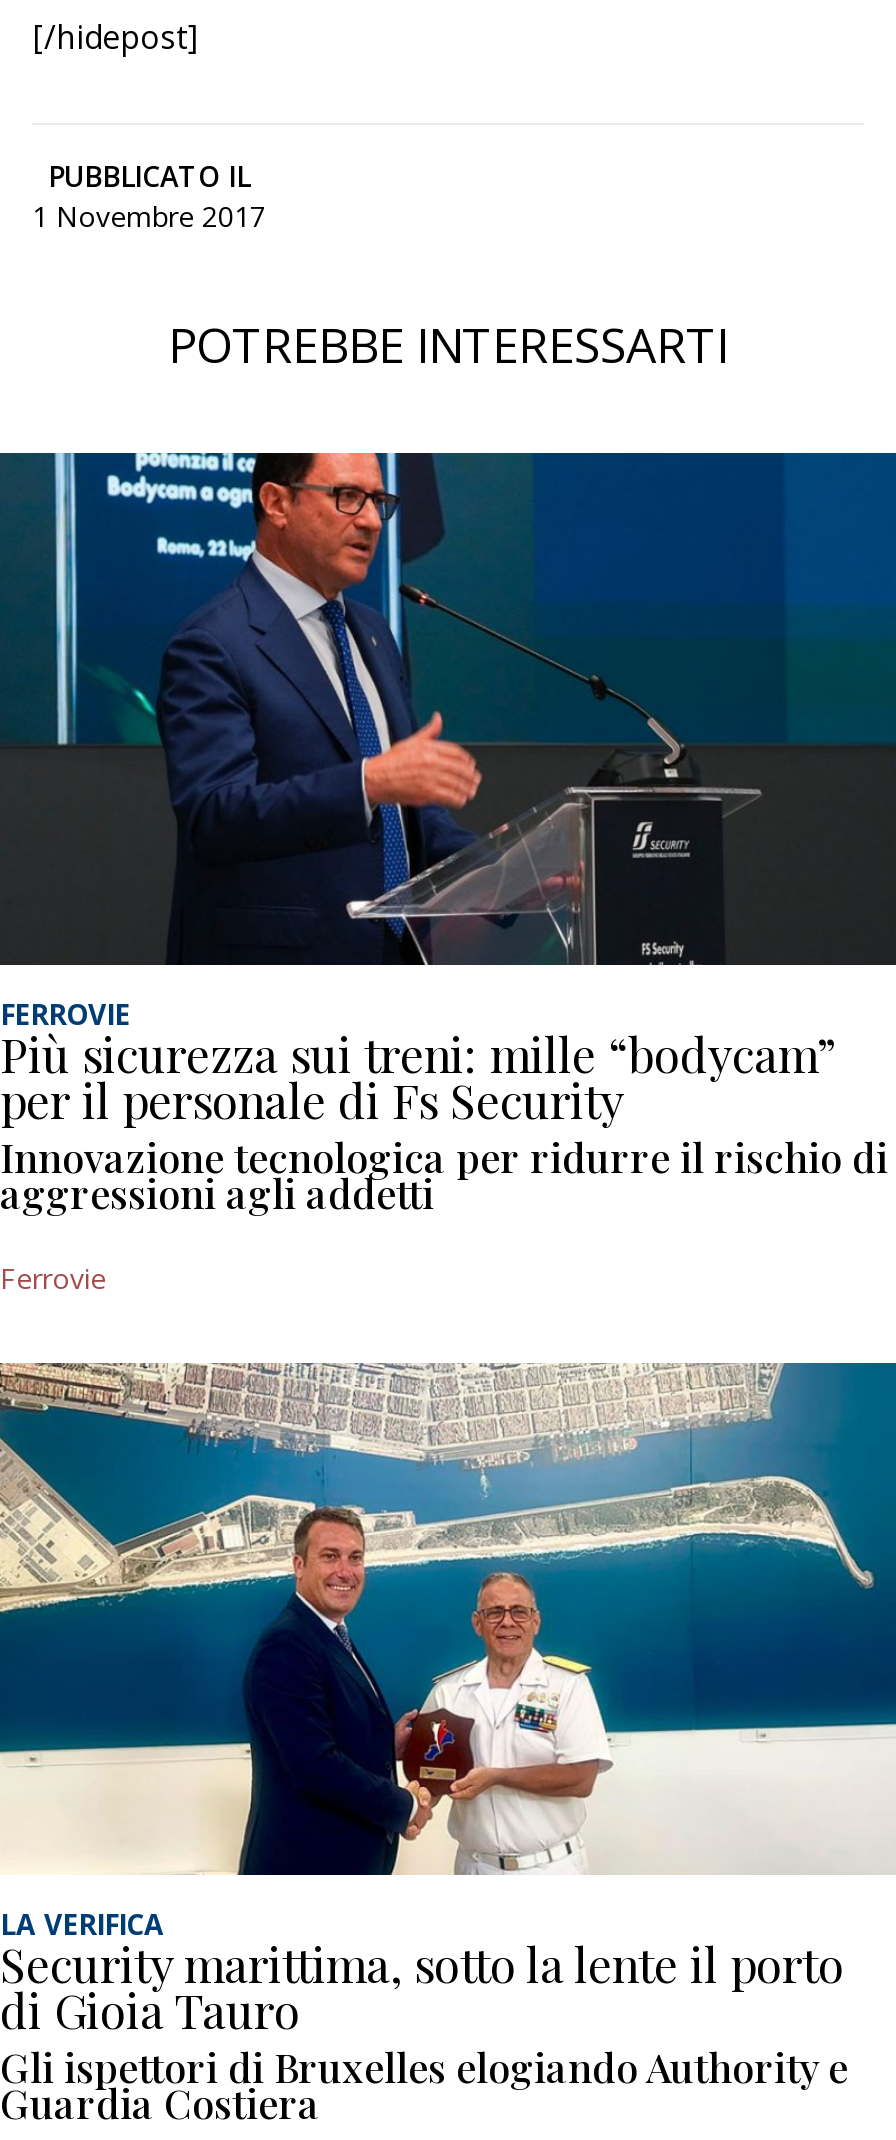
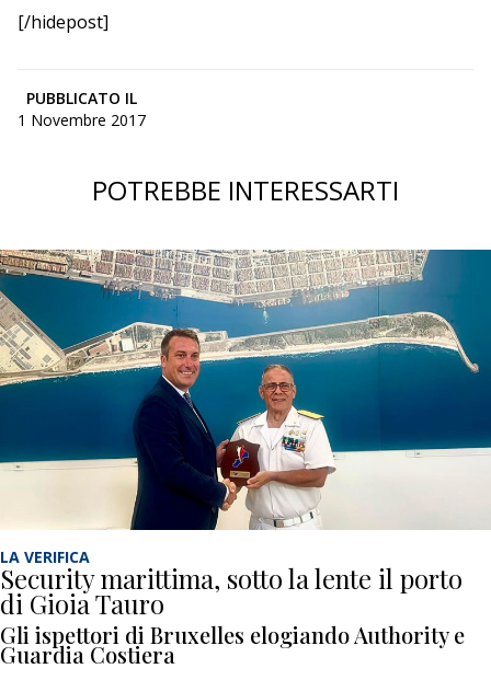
- [image]
- FERROVIE
- Più sicurezza sui treni: mille “bodycam”
- per il personale di Fs Security
- Innovazione tecnologica per ridurre il rischio di
- aggressioni agli addetti
- Ferrovie
